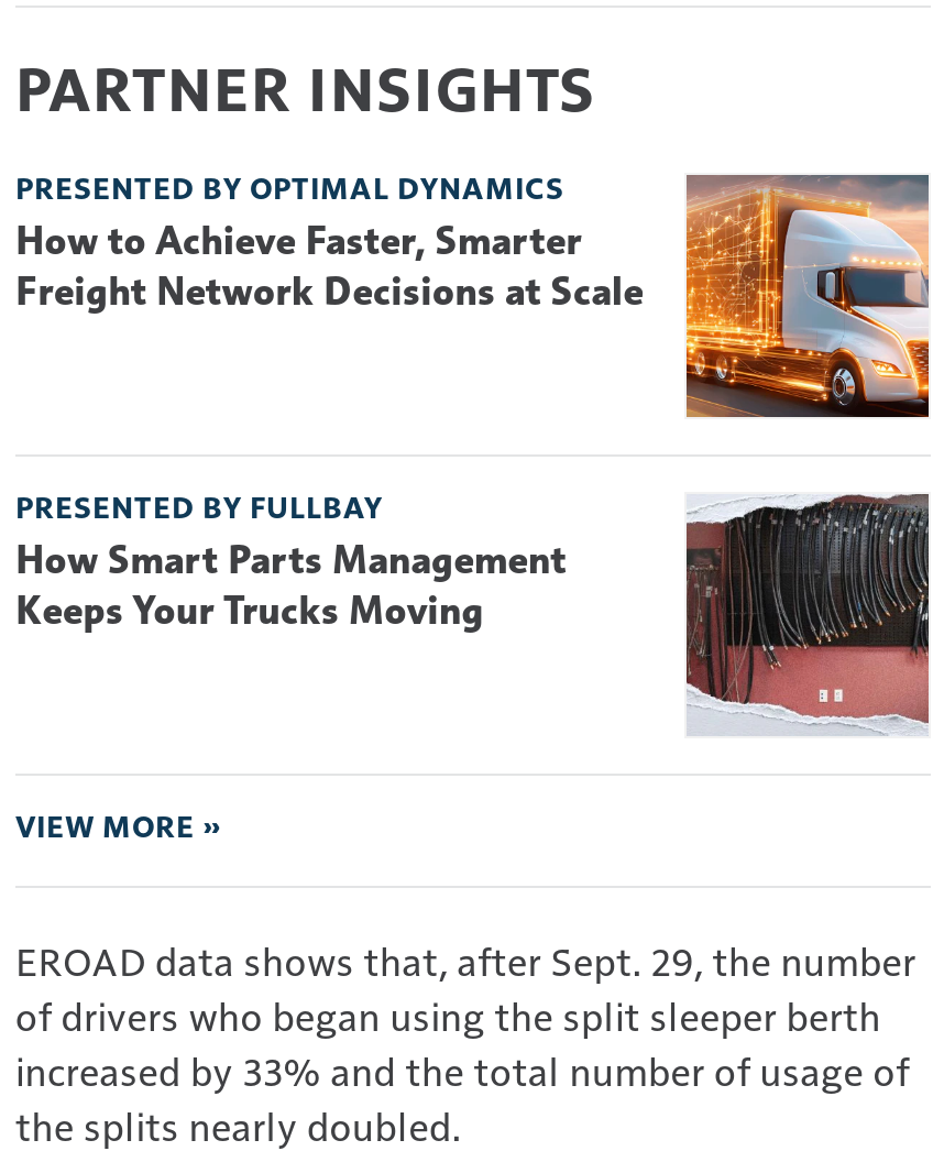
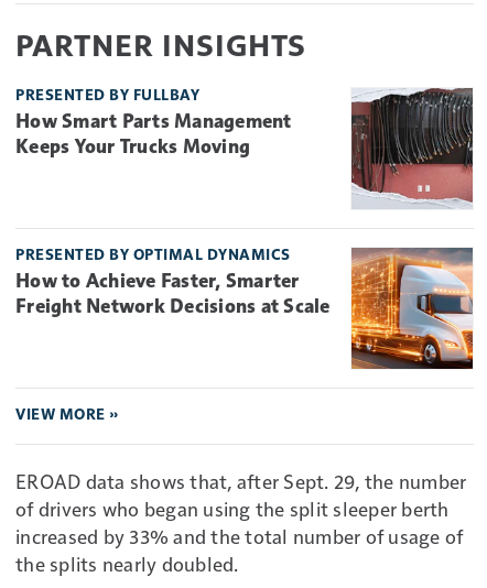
moved down: [image] | PRESENTED BY OPTIMAL DYNAMICS | How to Achieve Faster, Smarter | Freight Network Decisions at Scale

moved up: PRESENTED BY FULLBAY | How Smart Parts Management | Keeps Your Trucks Moving
